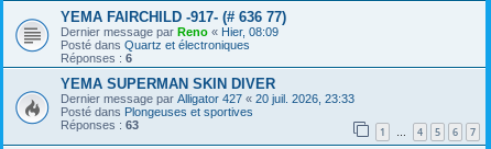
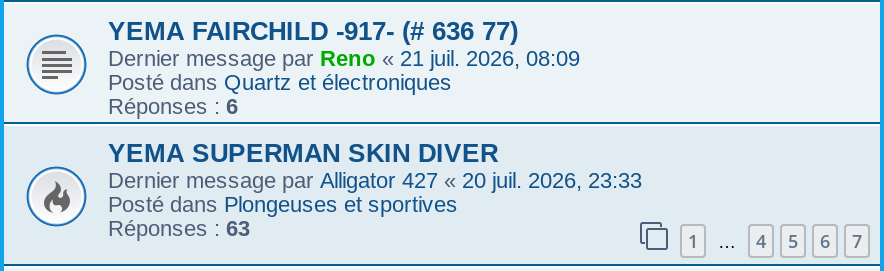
- Dernier message par Reno «Hier, 08:09
+ Dernier message par Reno «21 juil. 2026, 08:09
